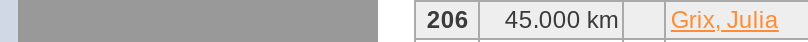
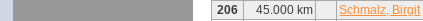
- Grix, Julia
+ Schmalz, Birgit
